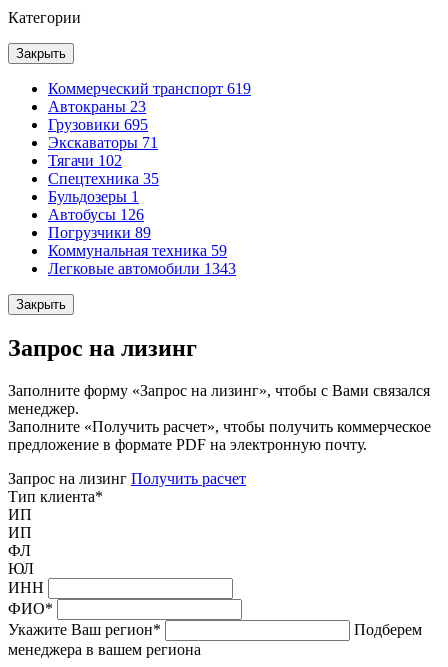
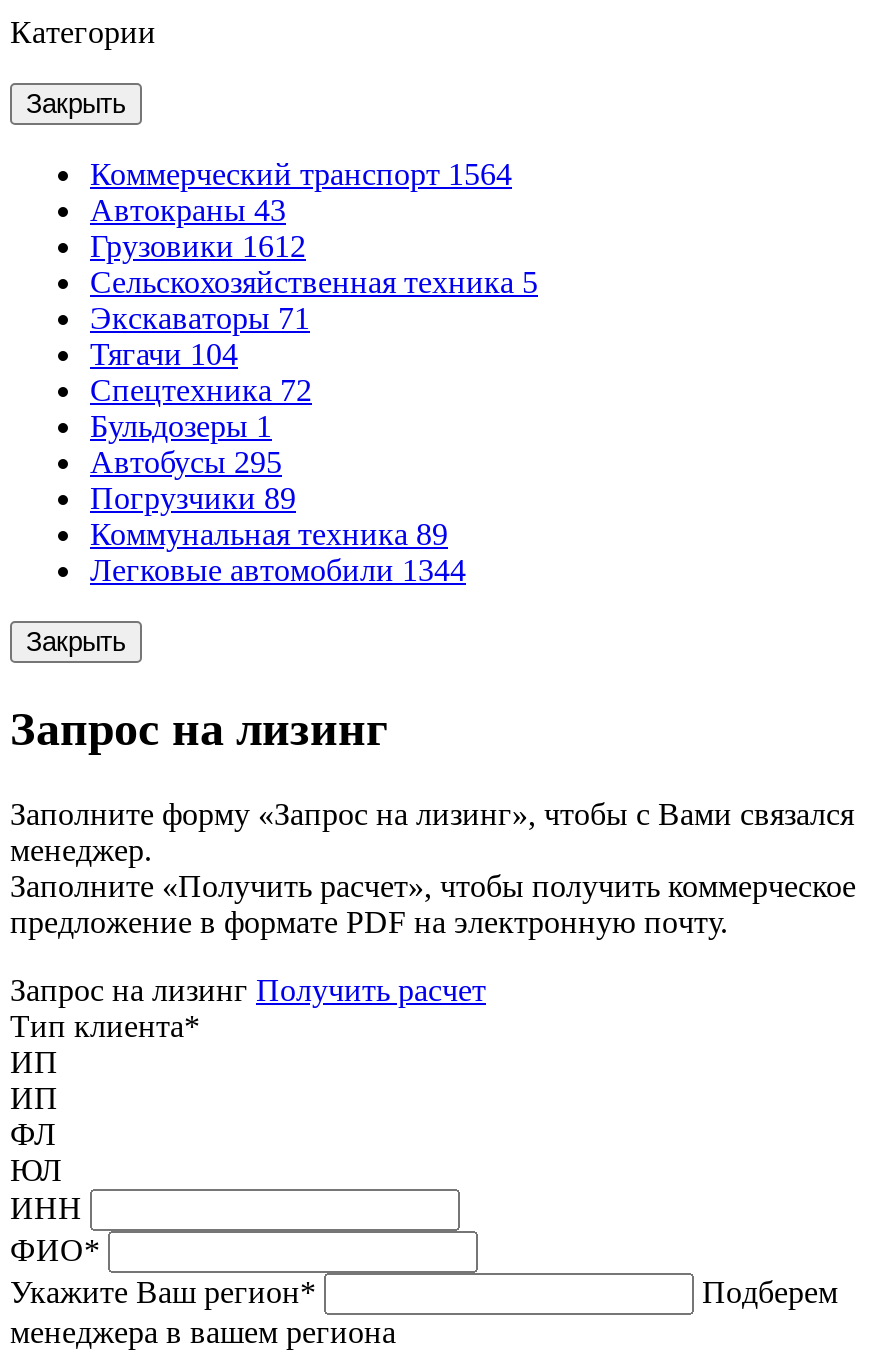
- Коммерческий транспорт 619
- Автокраны 23
- Грузовики 695
+ Коммерческий транспорт 1564
+ Автокраны 43
+ Грузовики 1612
+ Сельскохозяйственная техника 5

- Тягачи 102
+ Тягачи 104

- Спецтехника 35
+ Спецтехника 72

- Автобусы 126
+ Автобусы 295

- Коммунальная техника 59
+ Коммунальная техника 89

- Легковые автомобили 1343
+ Легковые автомобили 1344
